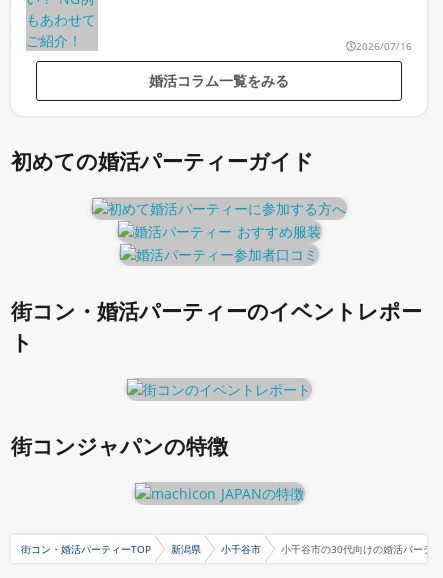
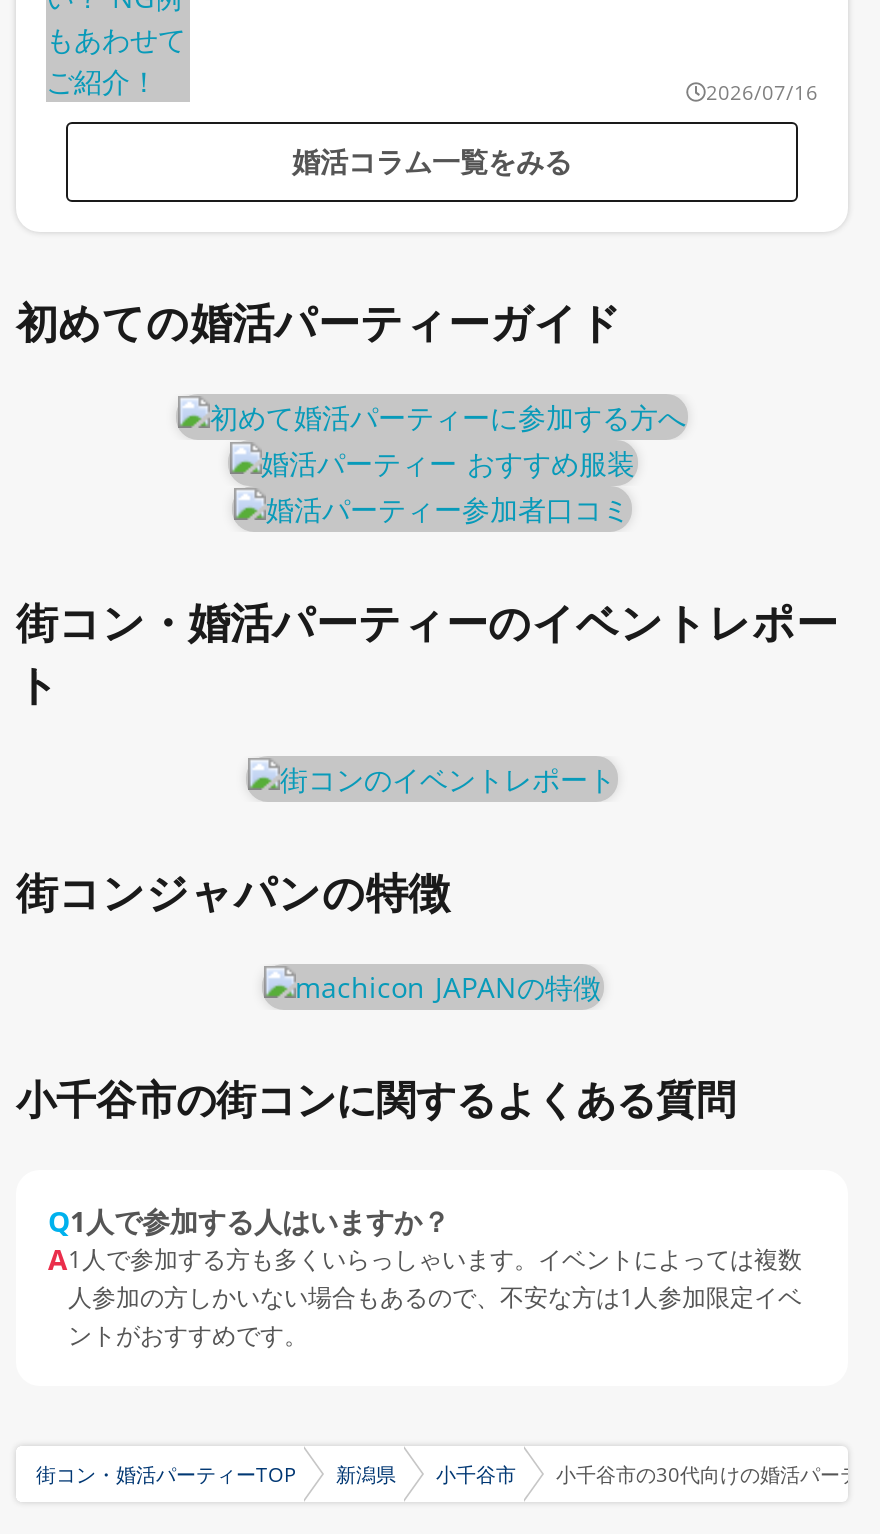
+ 小千谷市の街コンに関するよくある質問
+ Q1人で参加する人はいますか？
+ A1人で参加する方も多くいらっしゃいます。イベントによっては複数
+ 人参加の方しかいない場合もあるので、不安な方は1人参加限定イベ
+ ントがおすすめです。
